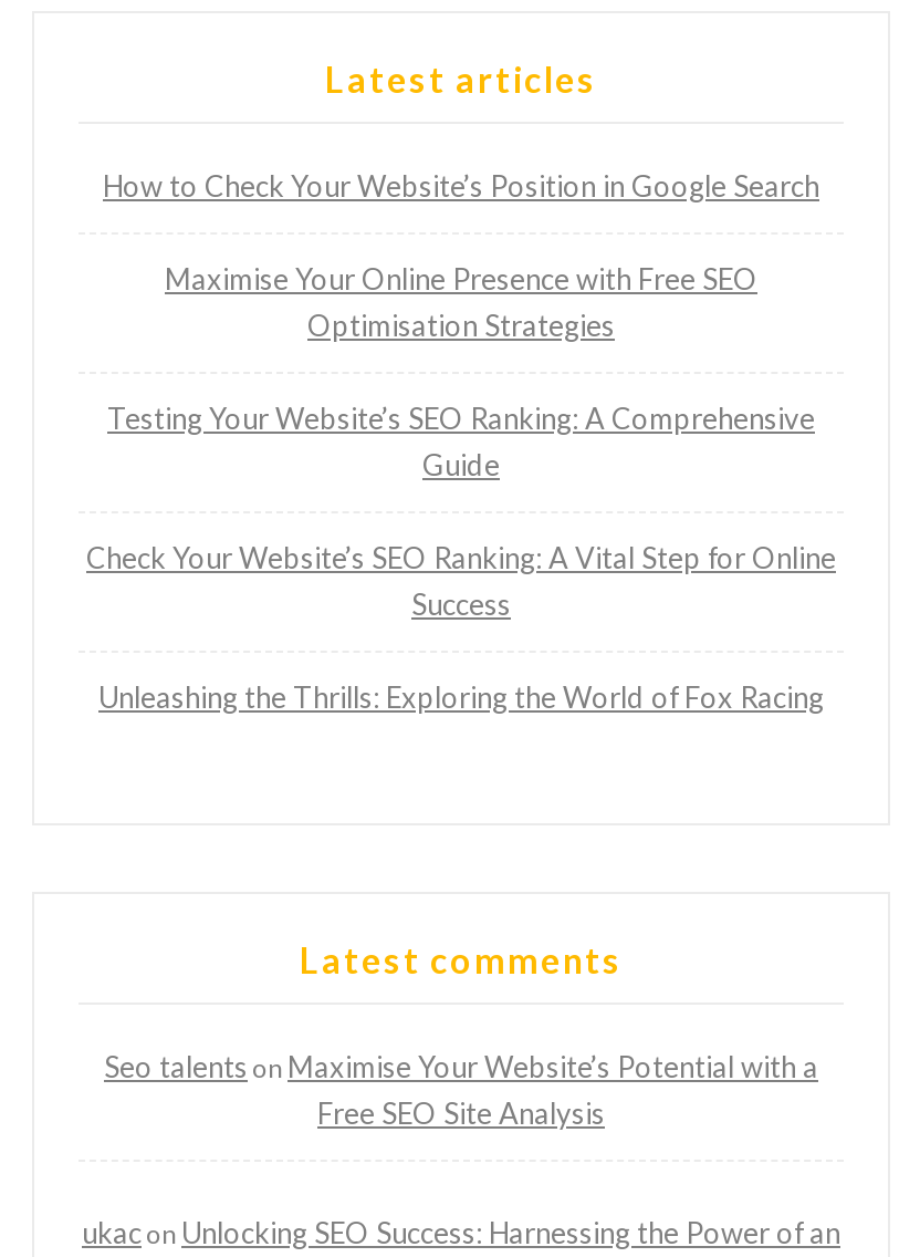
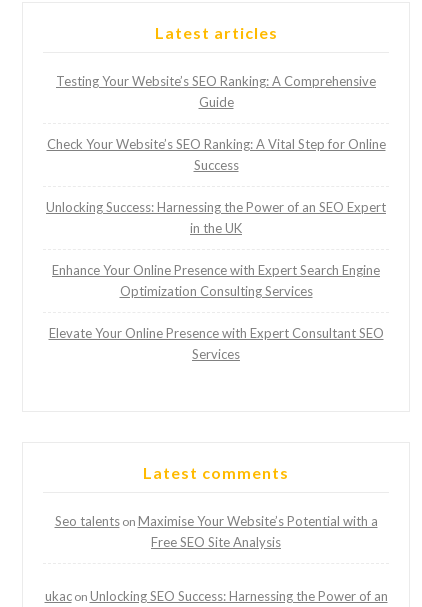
- How to Check Your Website’s Position in Google Search
- Maximise Your Online Presence with Free SEO
- Optimisation Strategies

moved up: Testing Your Website’s SEO Ranking: A Comprehensive | Guide | Check Your Website’s SEO Ranking: A Vital Step for Online | Success

- Unleashing the Thrills: Exploring the World of Fox Racing
+ Unlocking Success: Harnessing the Power of an SEO Expert
+ in the UK
+ Enhance Your Online Presence with Expert Search Engine
+ Optimization Consulting Services
+ Elevate Your Online Presence with Expert Consultant SEO
+ Services
